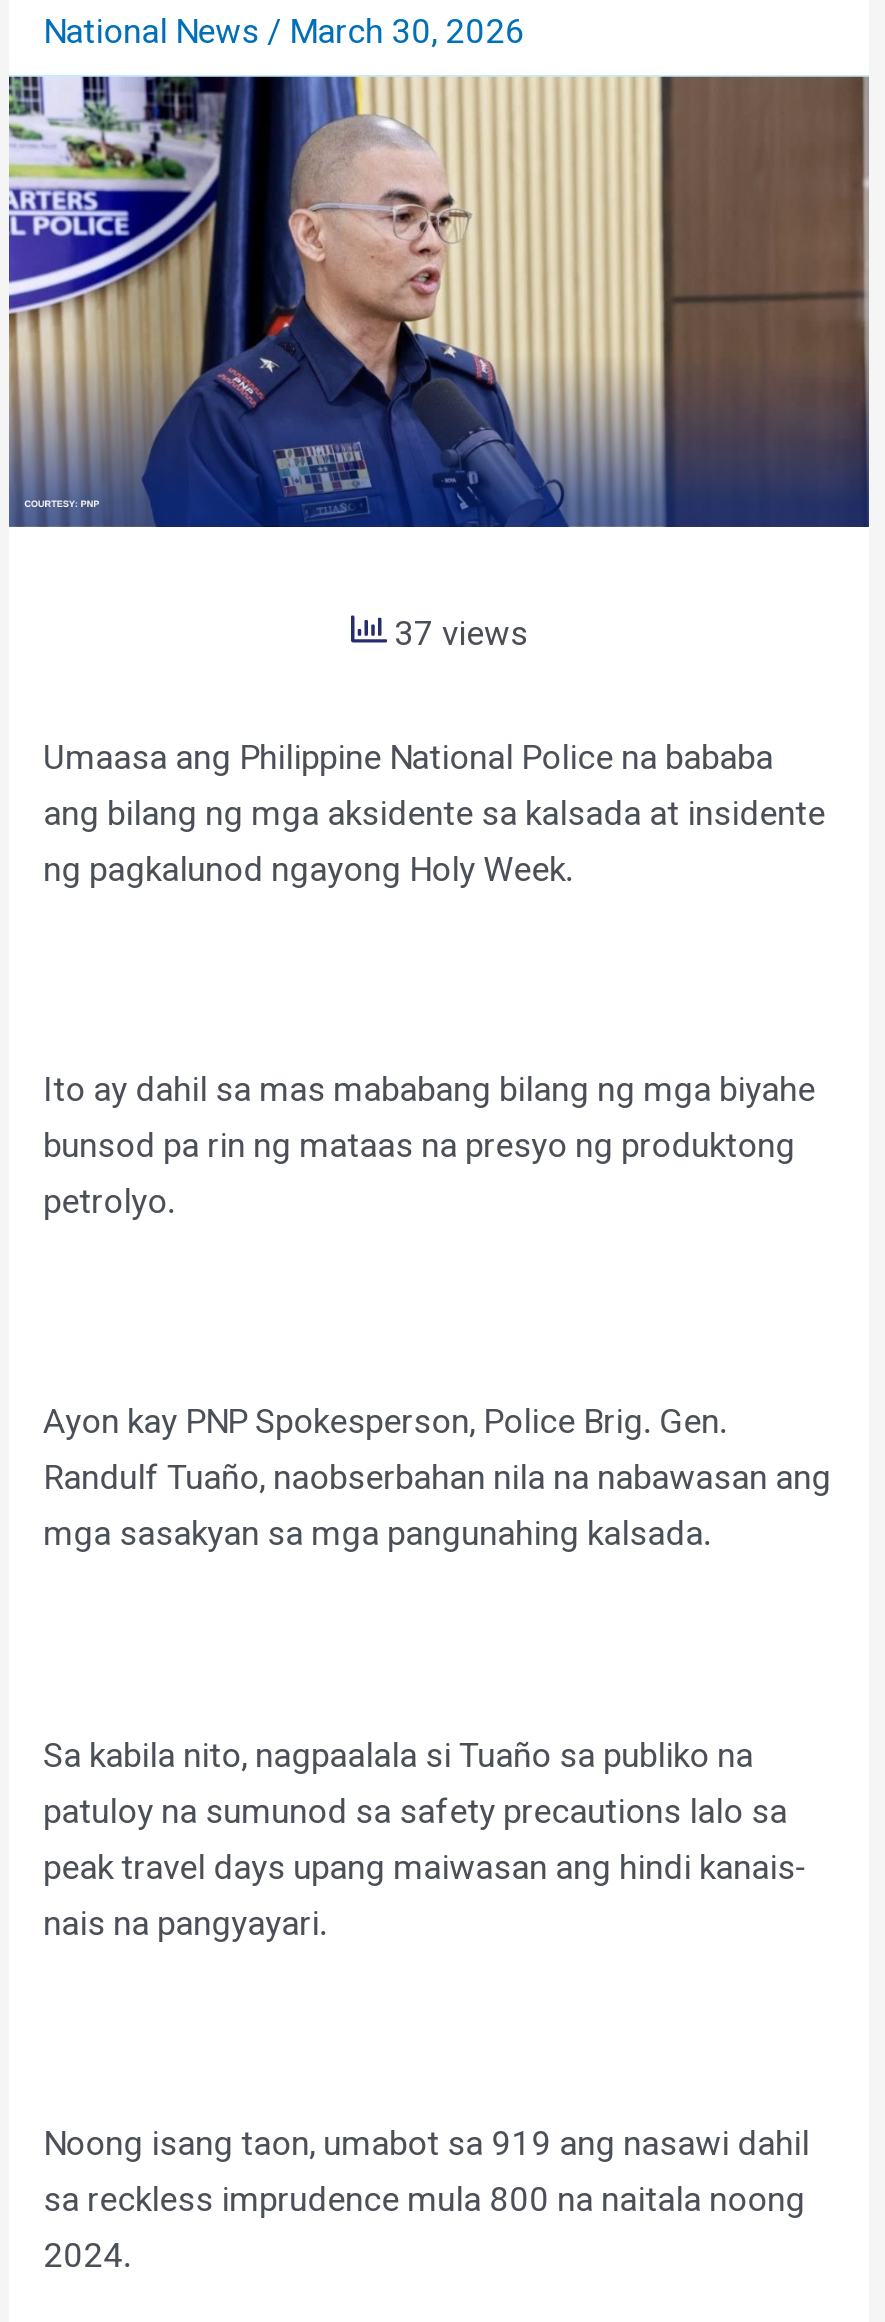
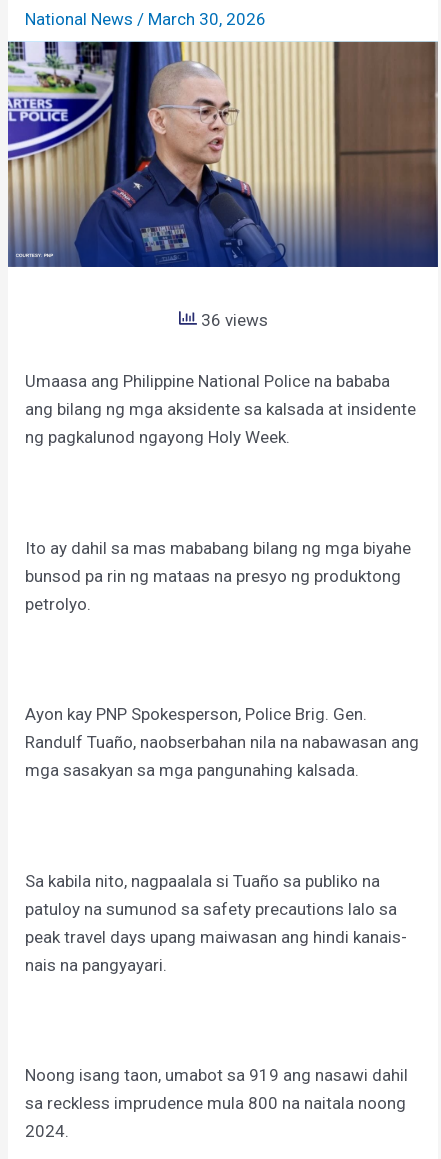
- 37 views
+ 36 views
